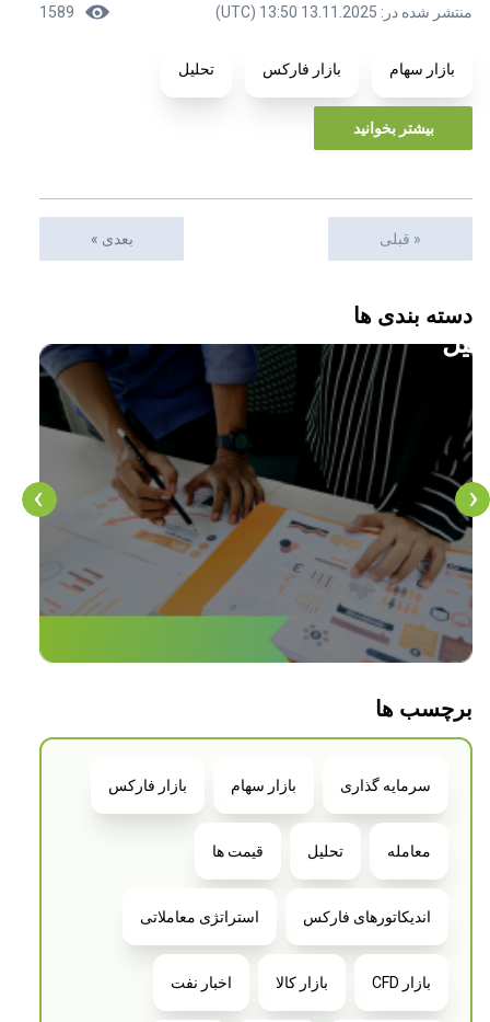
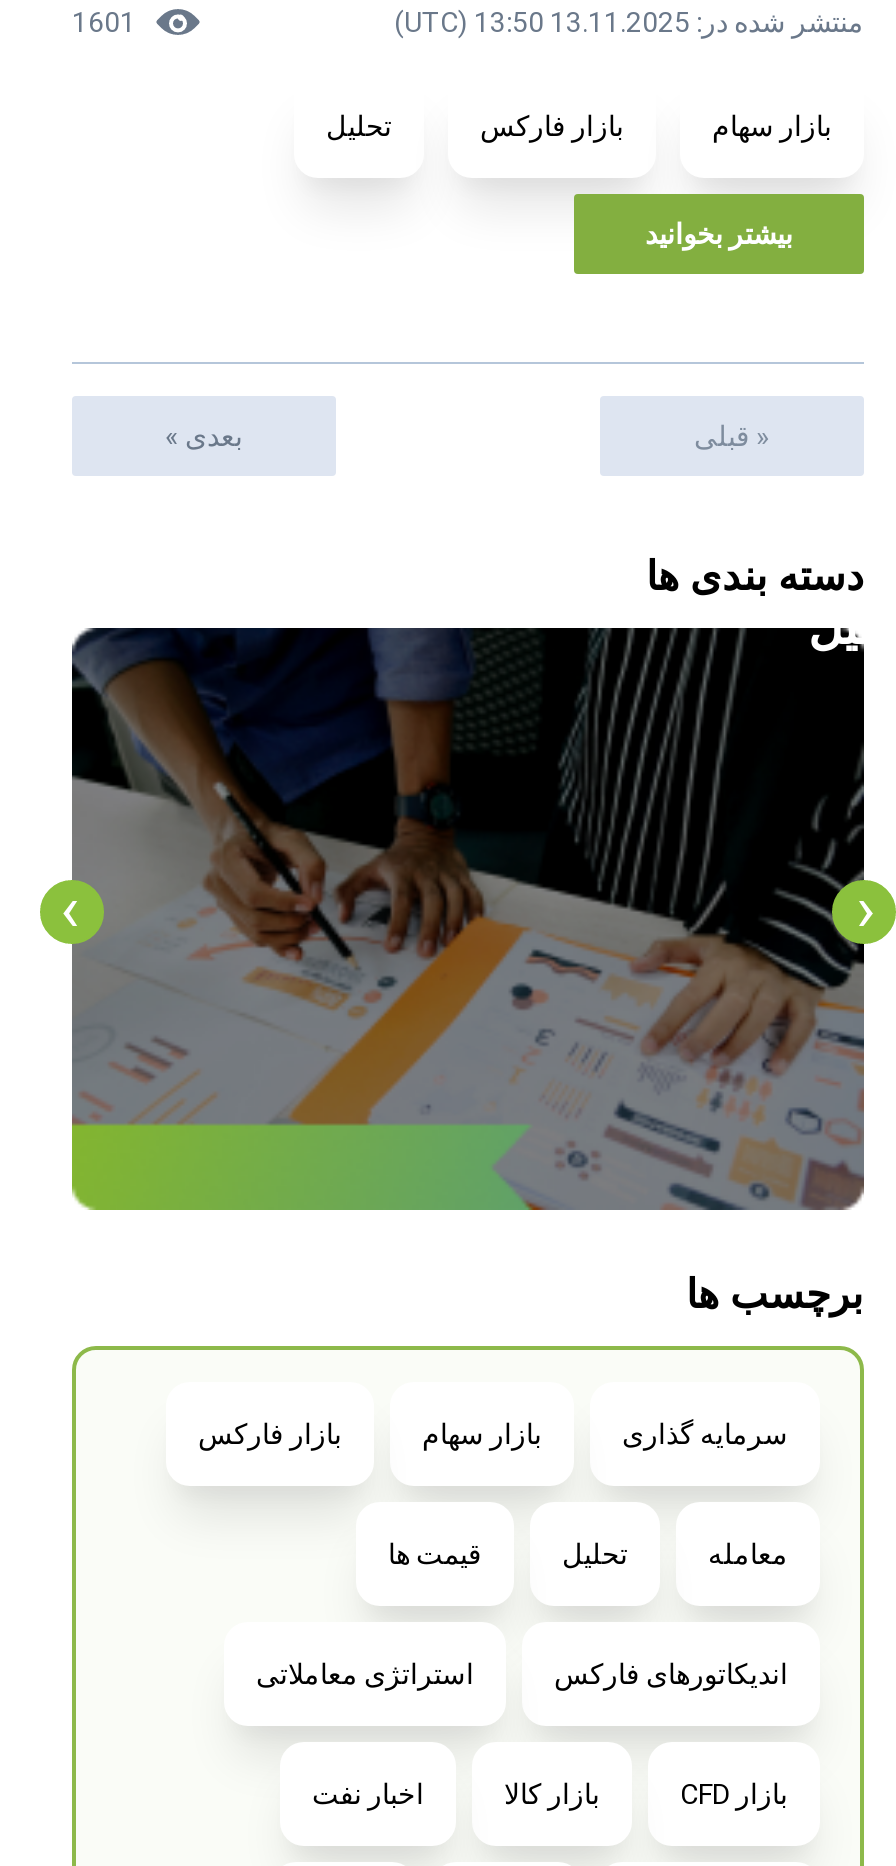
- 1589
+ 1601
